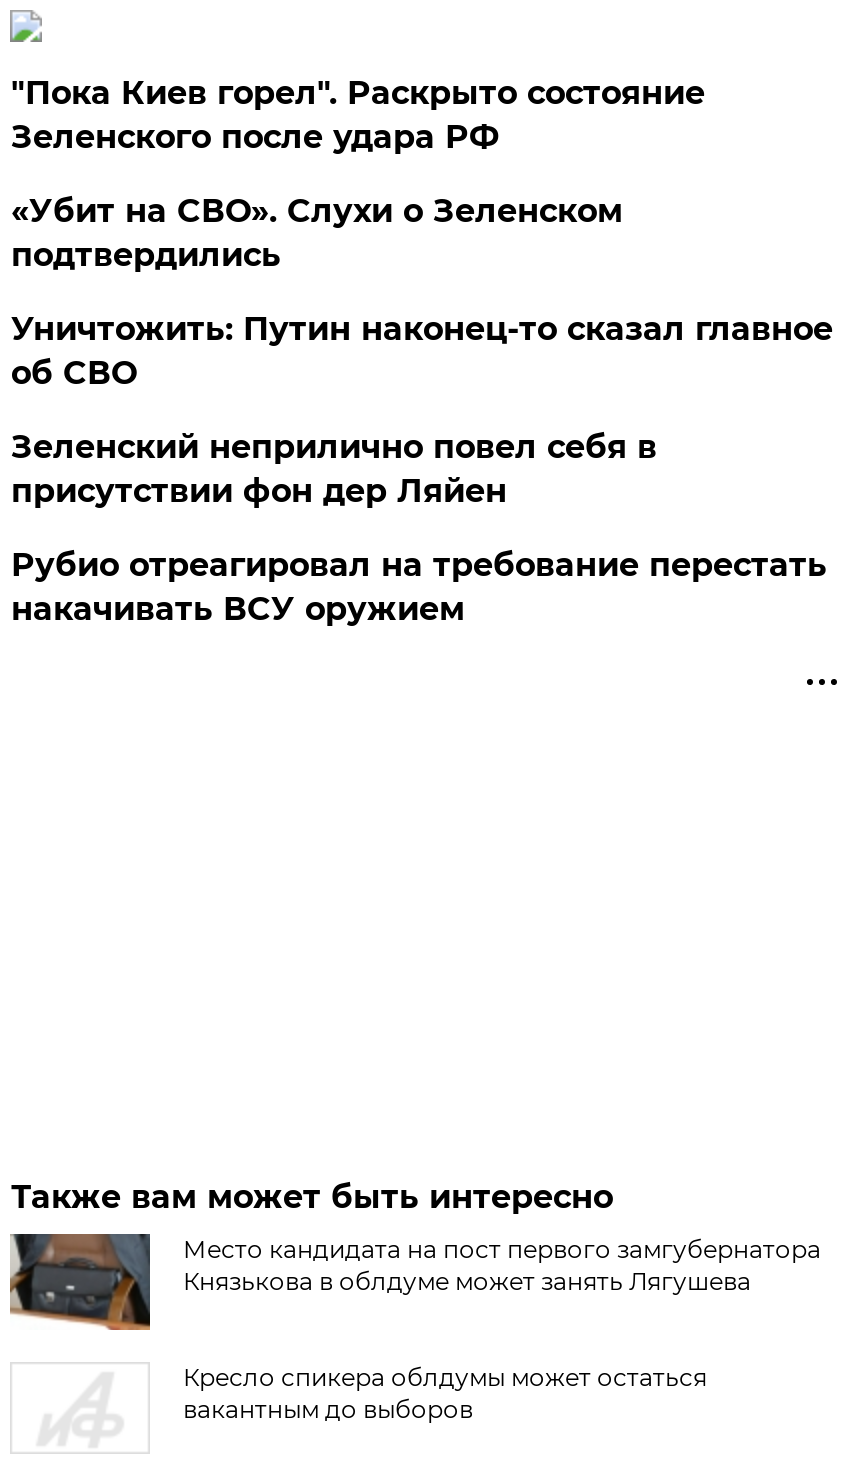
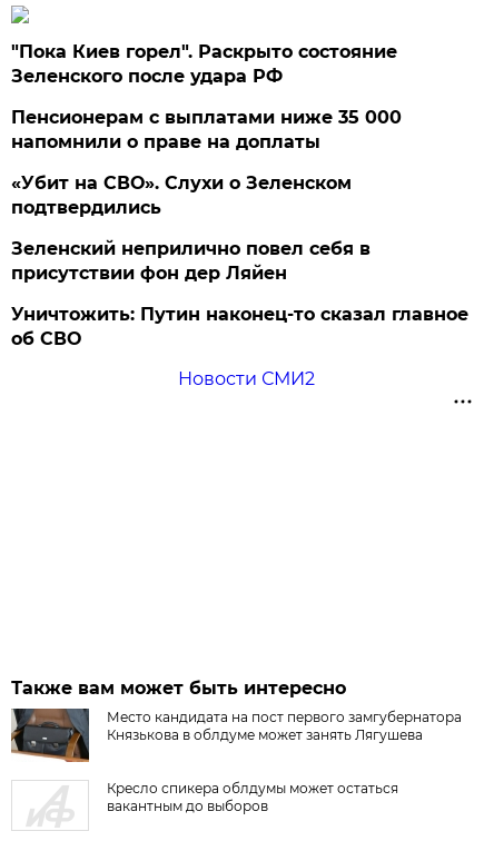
+ Пенсионерам с выплатами ниже 35 000
+ напомнили о праве на доплаты

moved down: «Убит на СВО». Слухи о Зеленском | подтвердились

moved down: Уничтожить: Путин наконец-то сказал главное | об СВО

- Рубио отреагировал на требование перестать
- накачивать ВСУ оружием
+ Новости СМИ2
